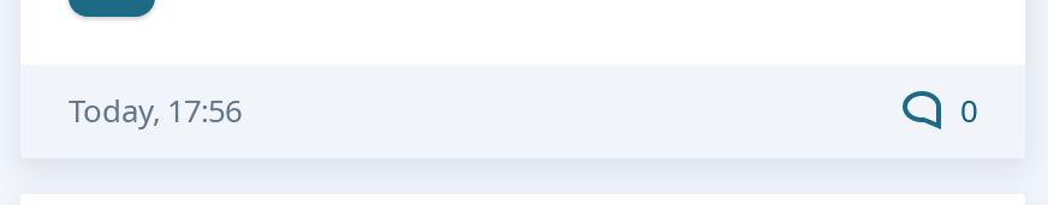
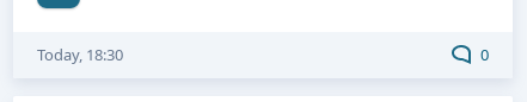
- Today, 17:56
+ Today, 18:30
